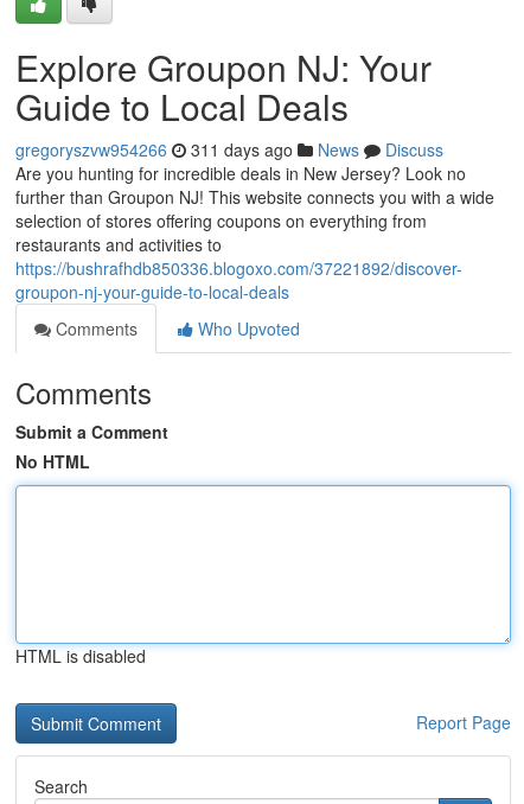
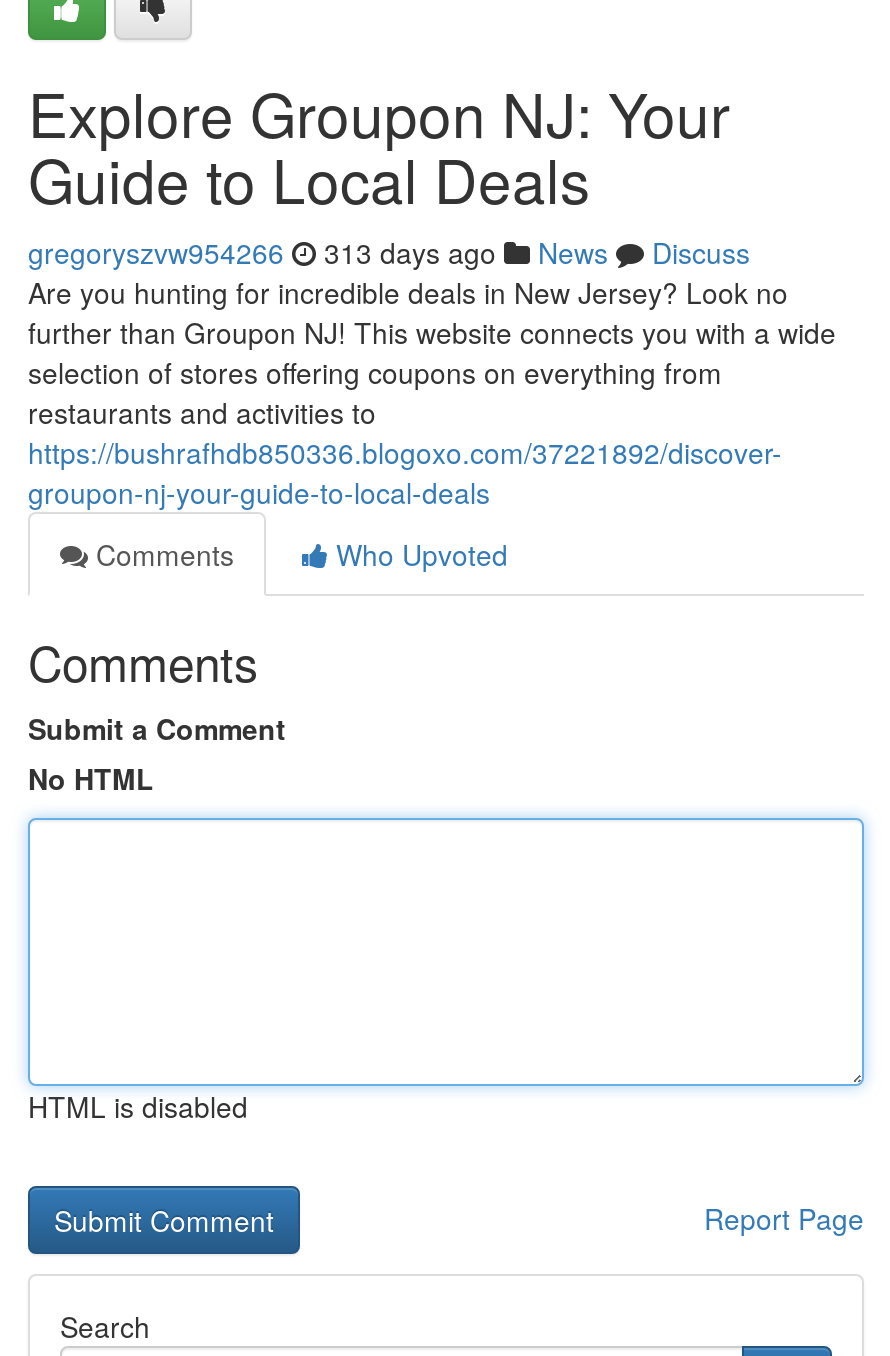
- gregoryszvw954266 311 days ago News Discuss
+ gregoryszvw954266 313 days ago News Discuss
